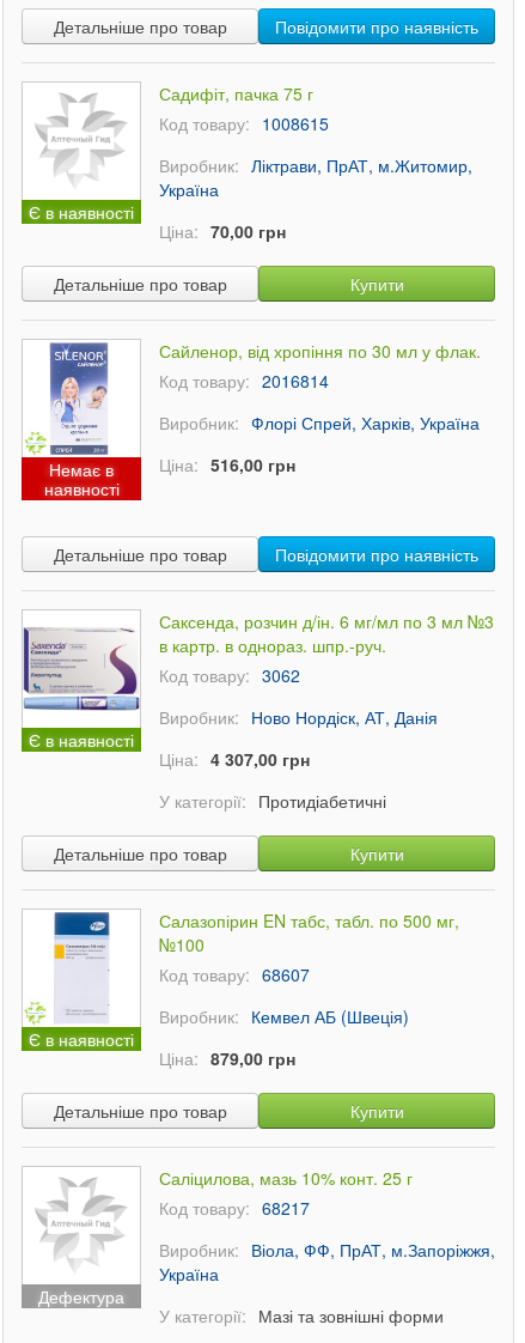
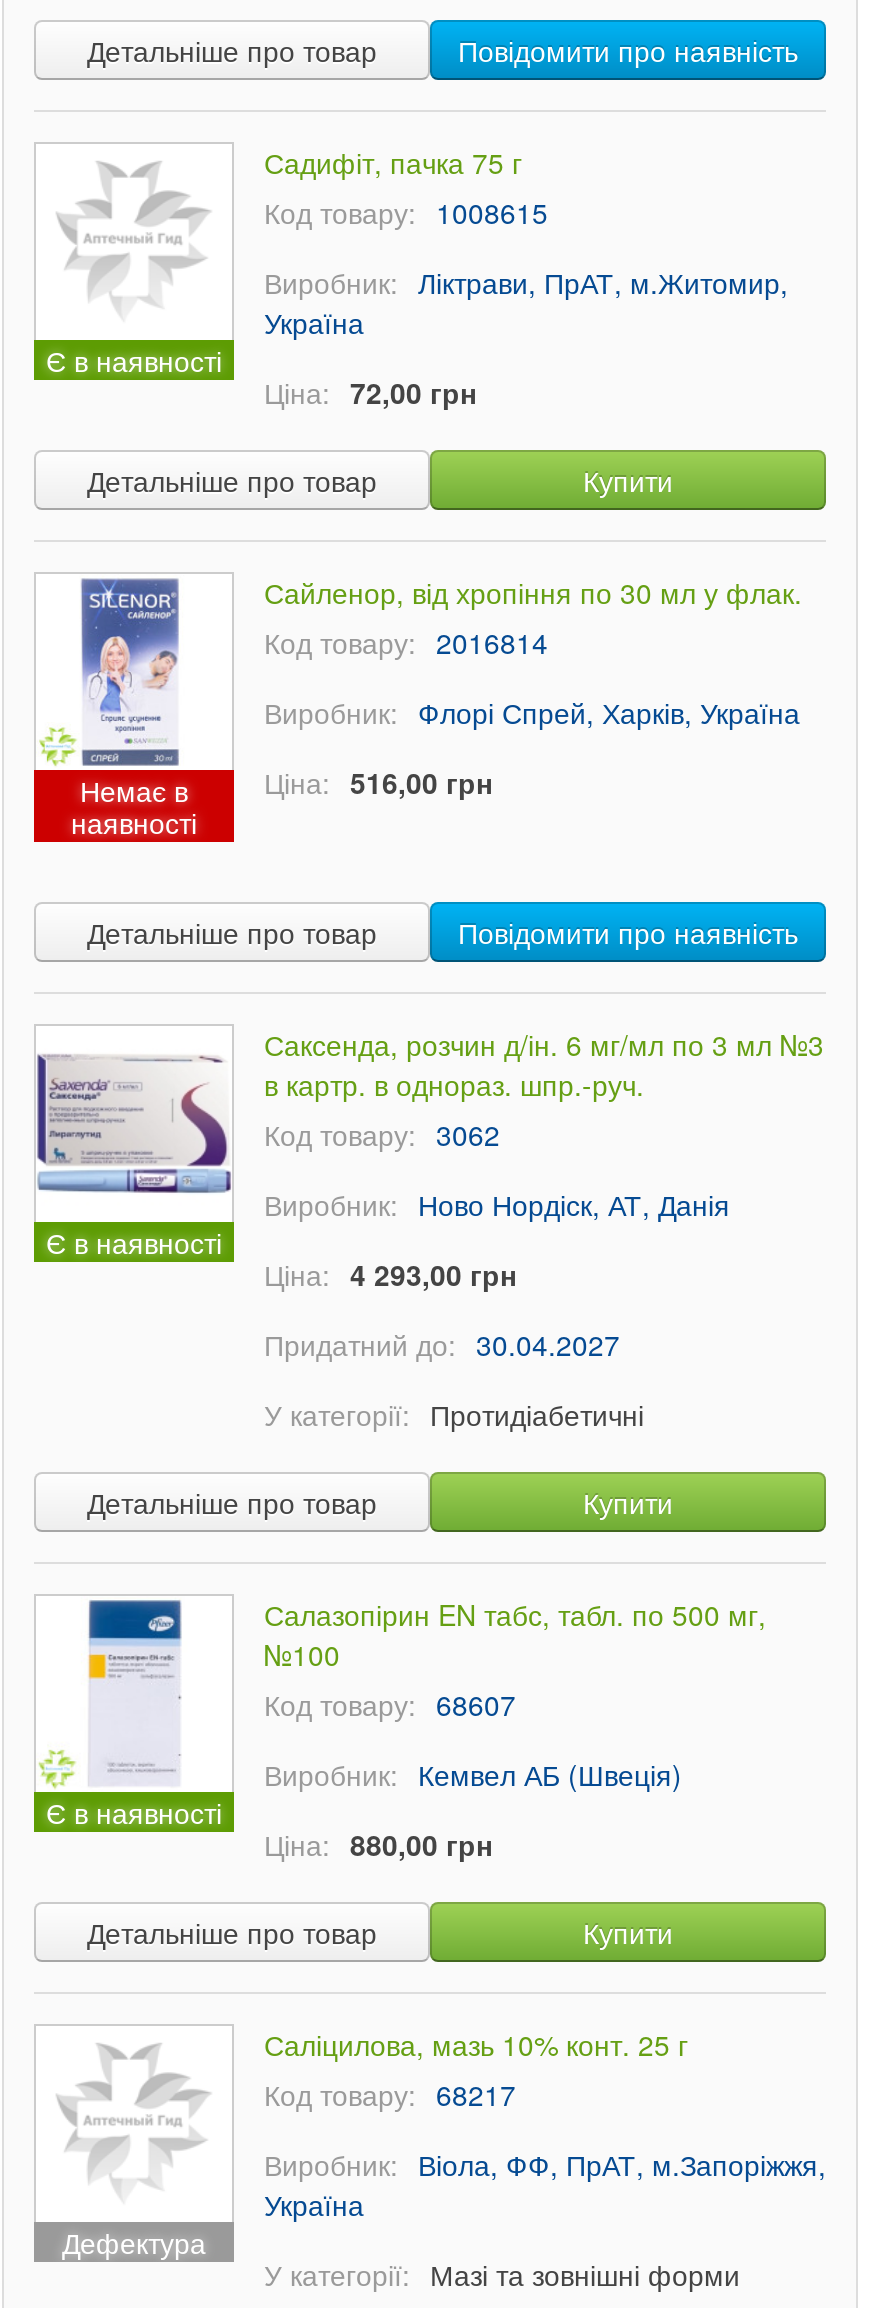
- Ціна: 70,00 грн
+ Ціна: 72,00 грн

- Ціна: 4 307,00 грн
+ Ціна: 4 293,00 грн
+ Придатний до: 30.04.2027

- Ціна: 879,00 грн
+ Ціна: 880,00 грн
